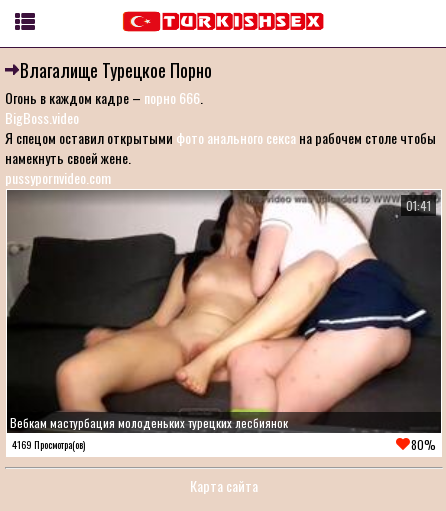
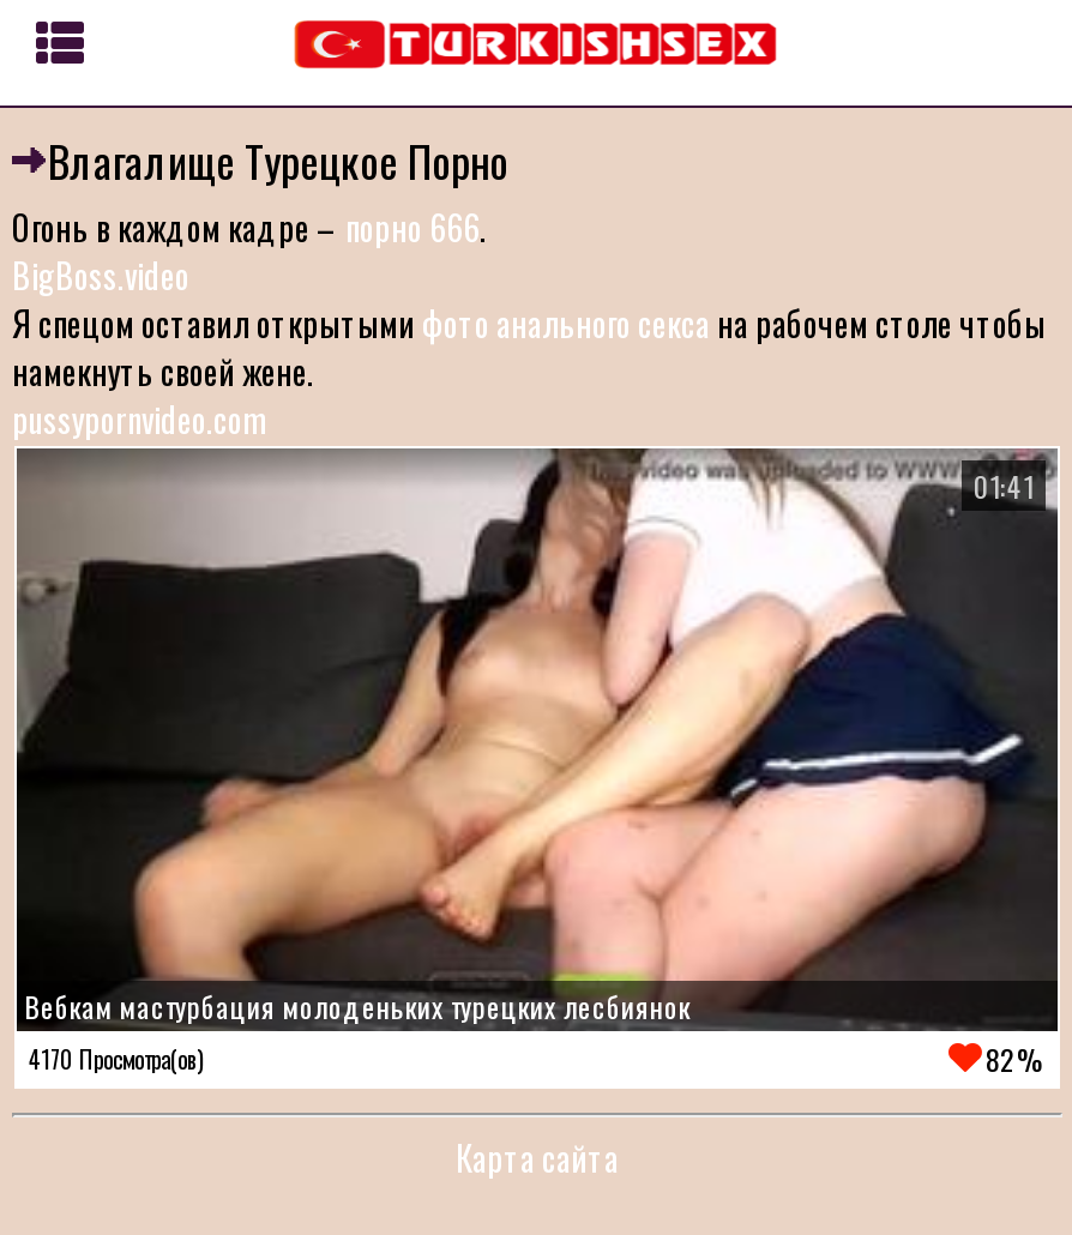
- 4169 Просмотра(ов)
+ 4170 Просмотра(ов)

- 80%
+ 82%
